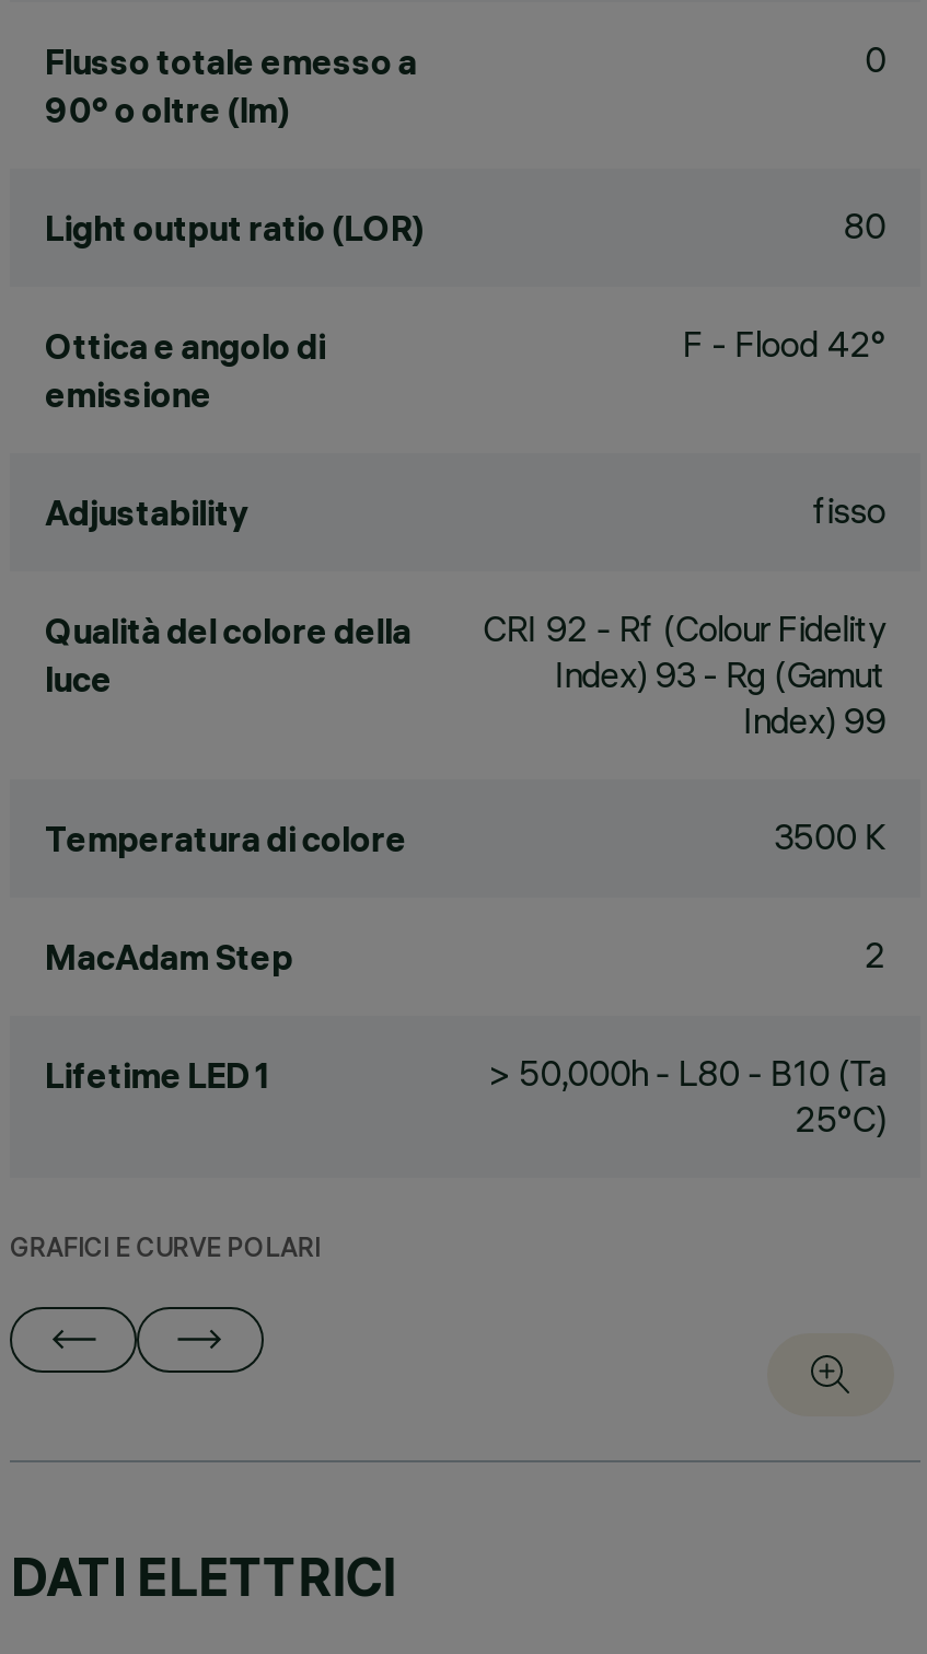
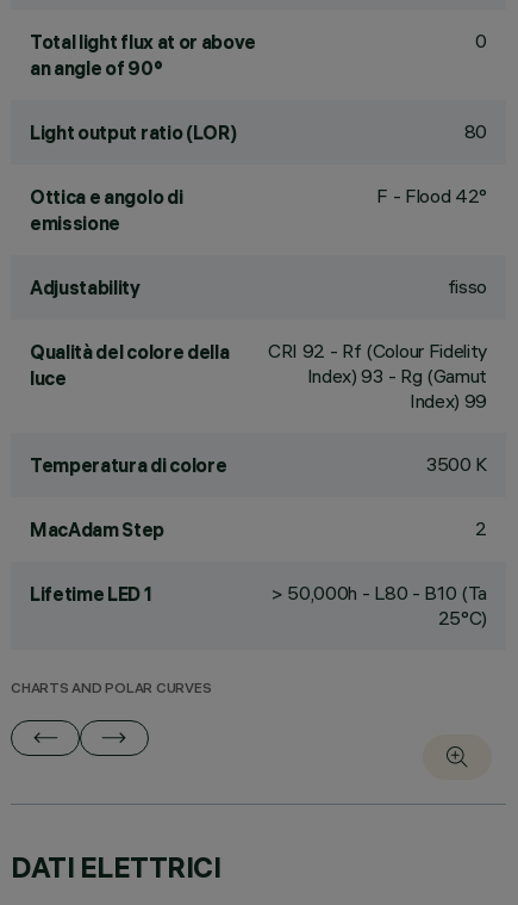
- Flusso totale emesso a
- 90° o oltre (lm)
+ Total light flux at or above
+ an angle of 90°

- GRAFICI E CURVE POLARI
+ CHARTS AND POLAR CURVES
